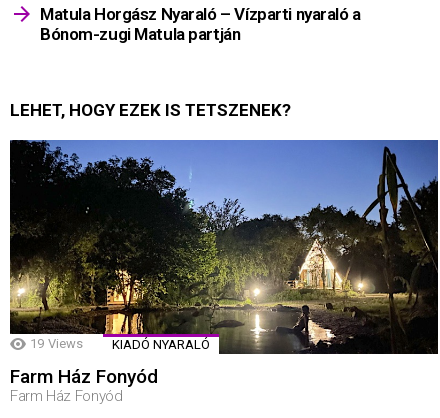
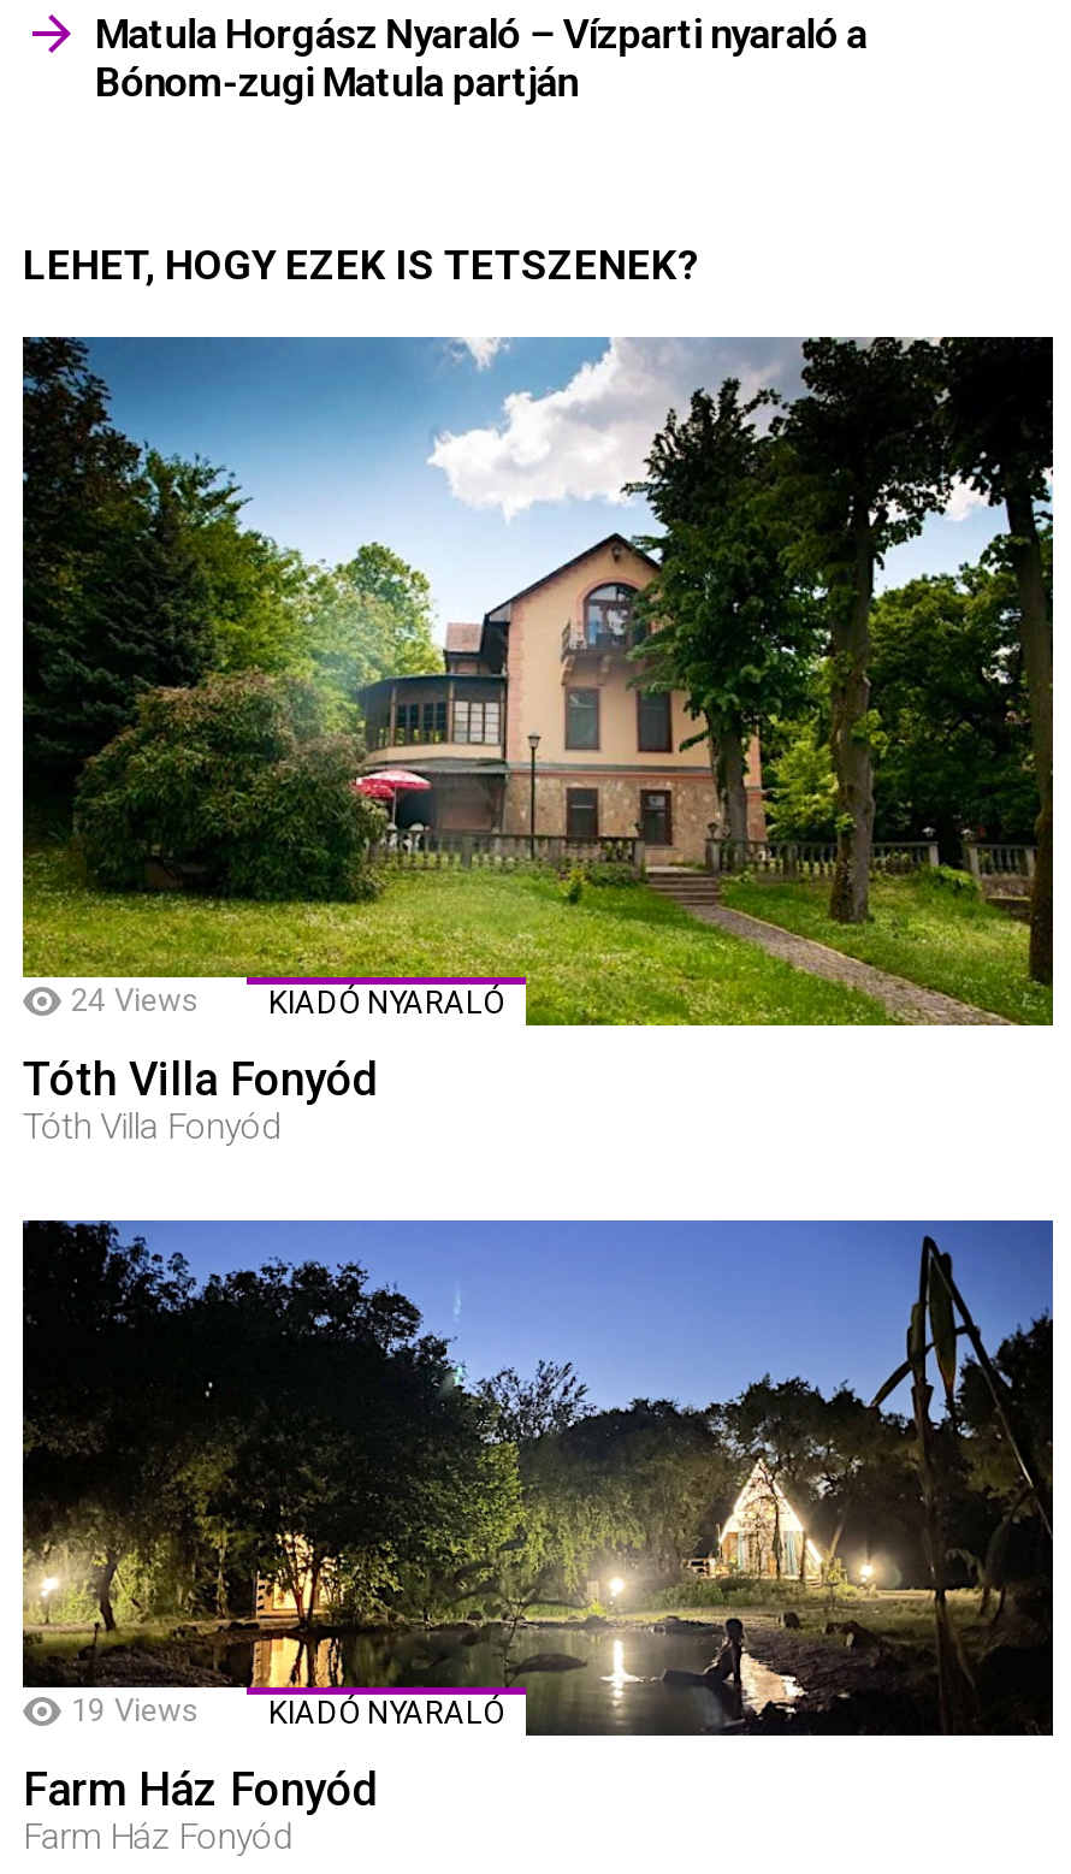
+ [image]
+ 24 Views
+ KIADÓ NYARALÓ
+ Tóth Villa Fonyód
+ Tóth Villa Fonyód
